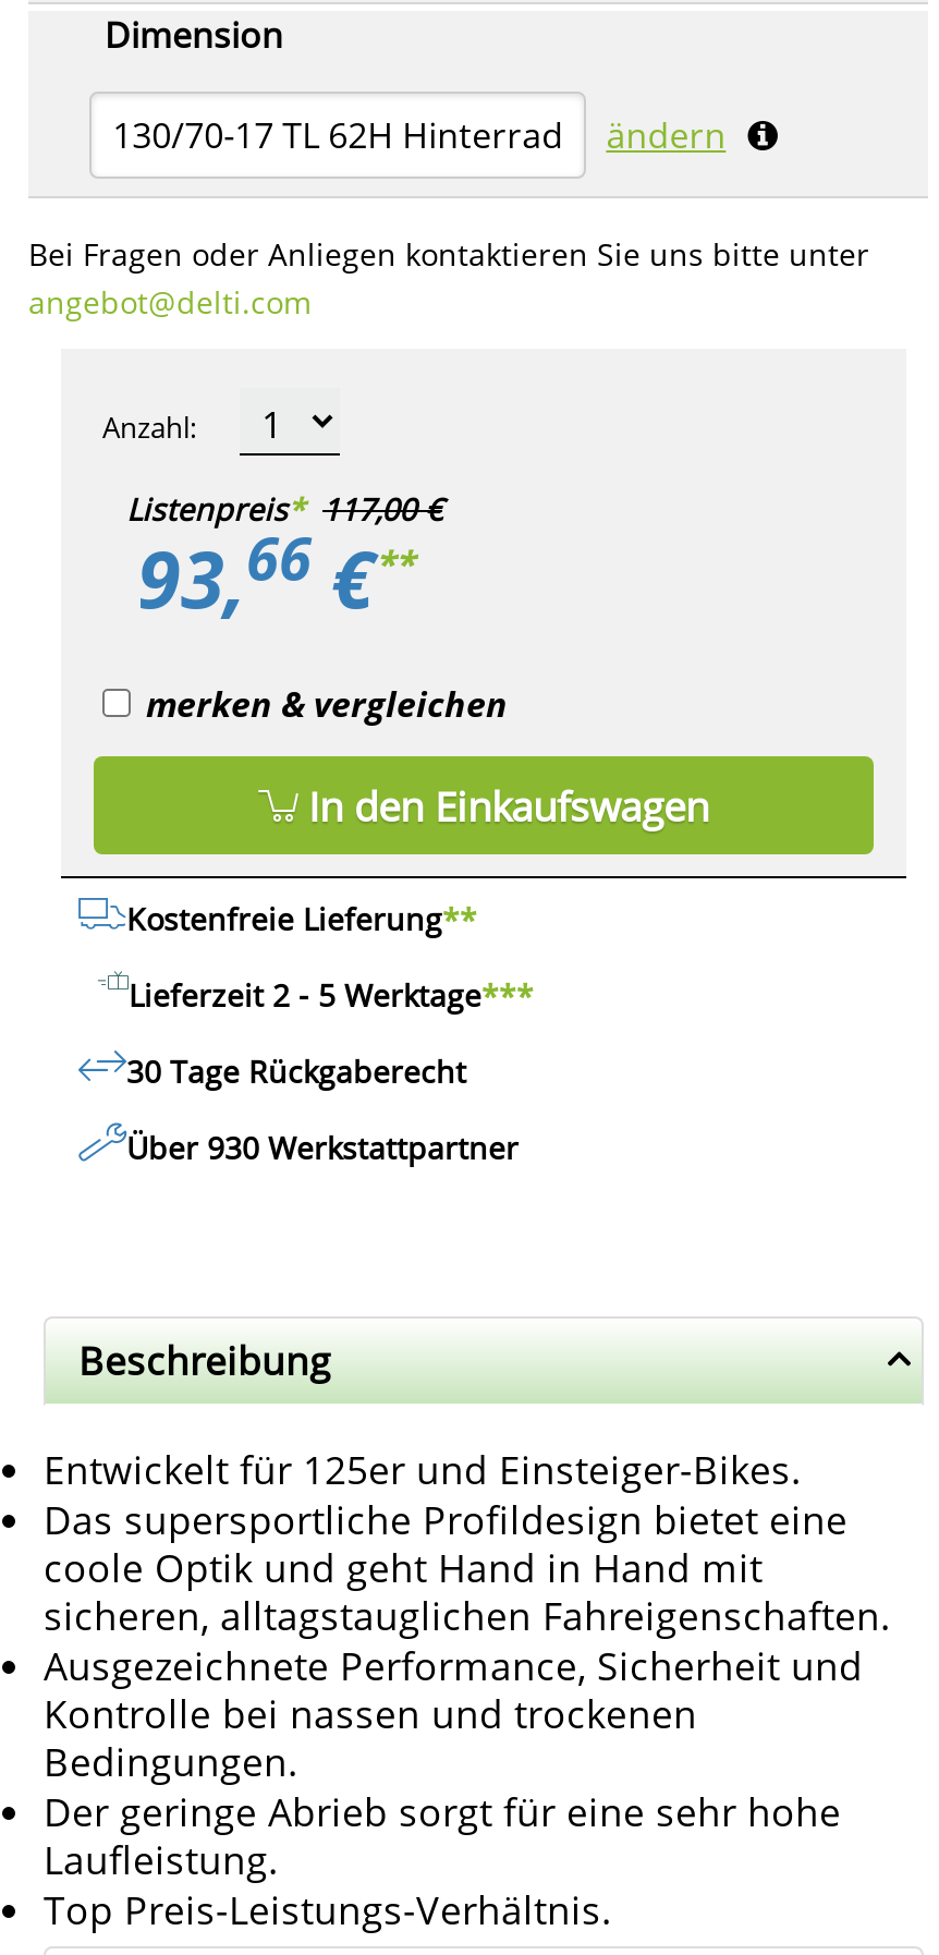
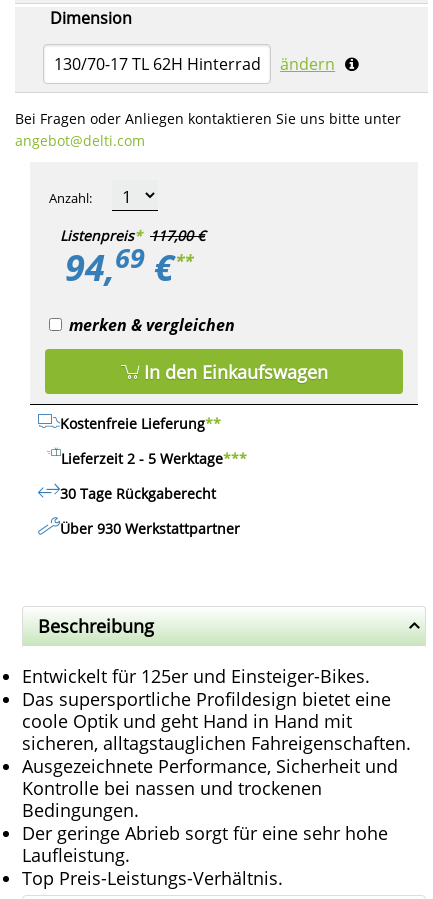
- 93,66€**
+ 94,69€**
